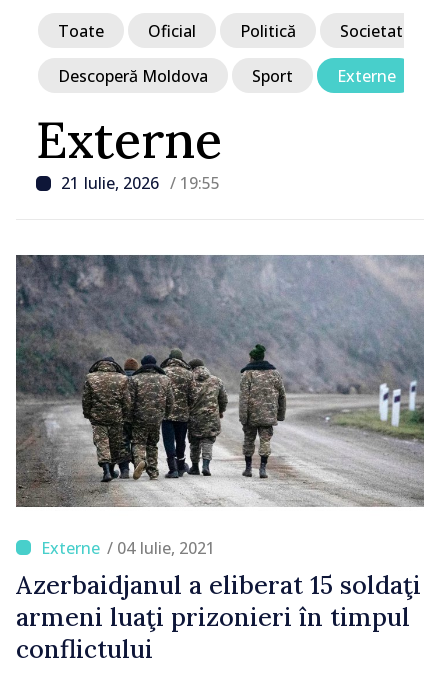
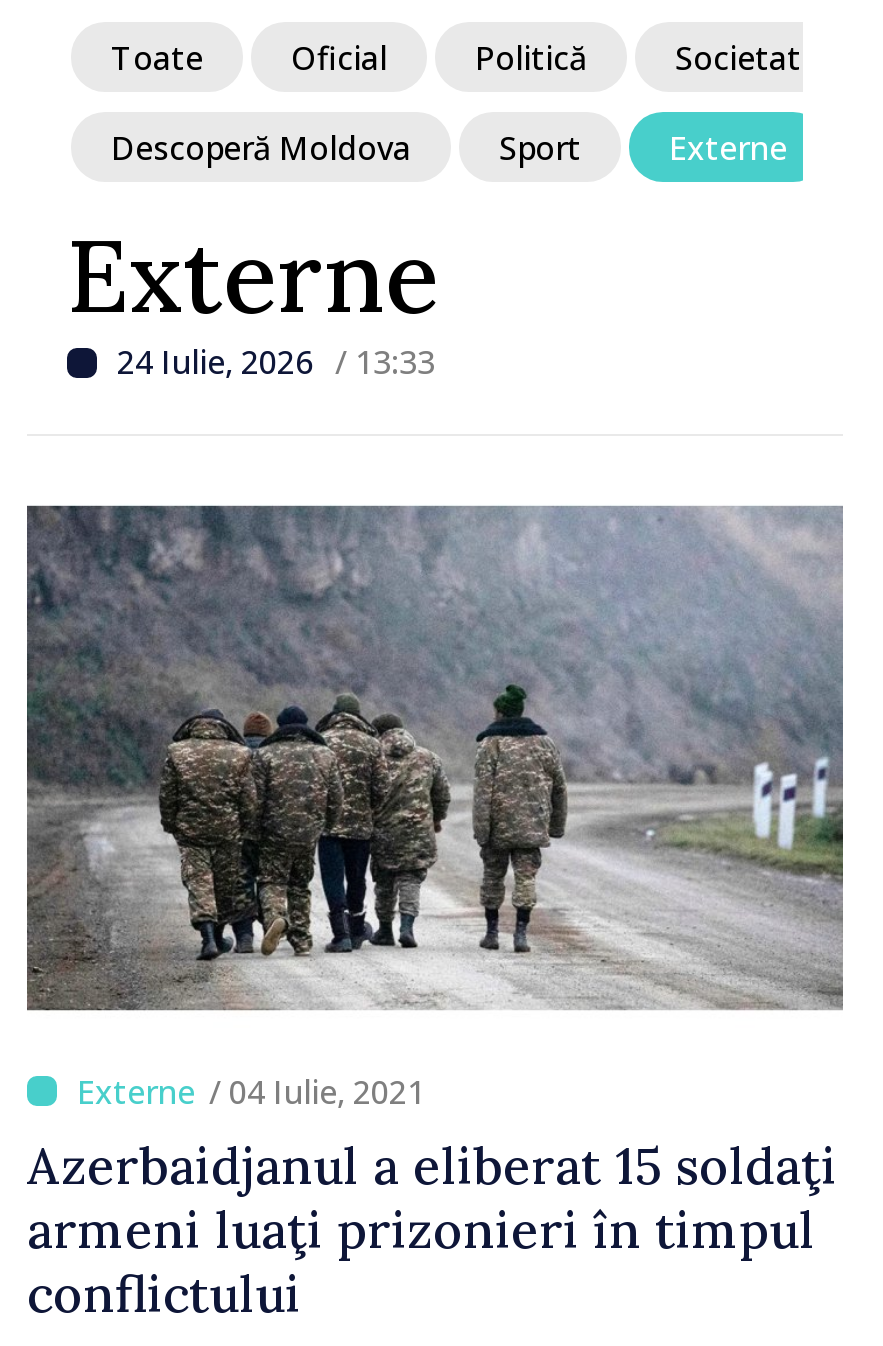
- 21 Iulie, 2026 / 19:55
+ 24 Iulie, 2026 / 13:33
